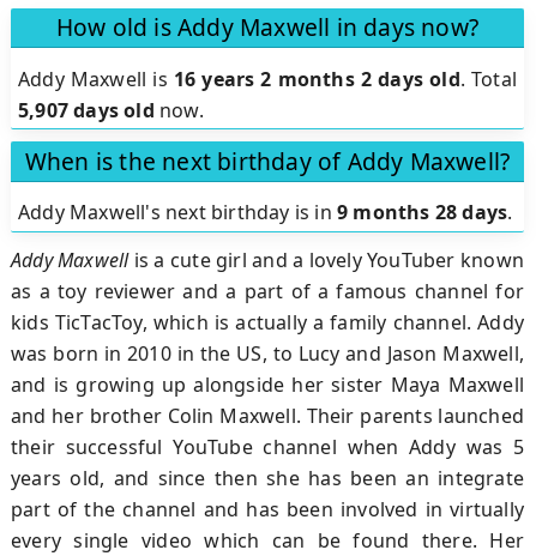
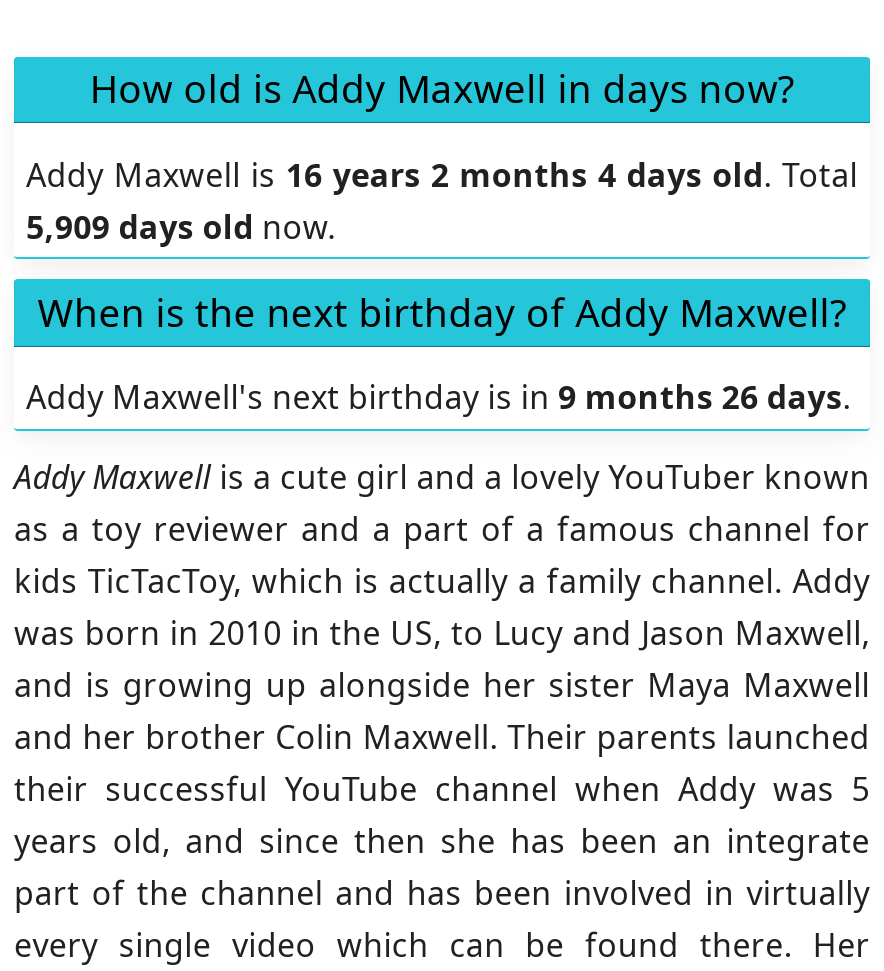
- Addy Maxwell is 16 years 2 months 2 days old. Total
+ Addy Maxwell is 16 years 2 months 4 days old. Total

- 5,907 days old now.
+ 5,909 days old now.

- Addy Maxwell's next birthday is in 9 months 28 days.
+ Addy Maxwell's next birthday is in 9 months 26 days.
